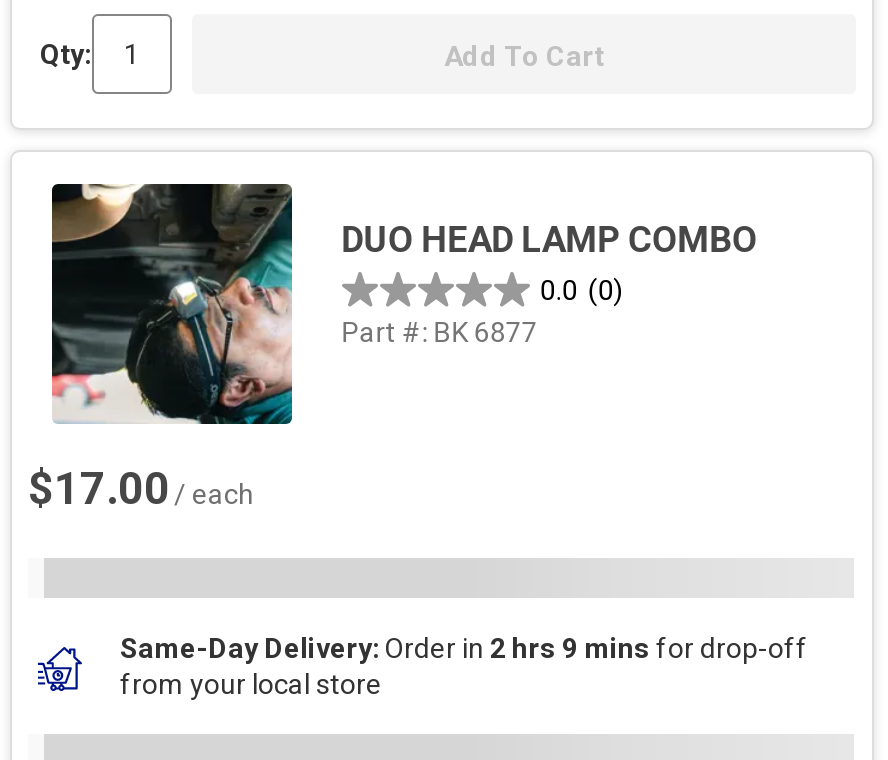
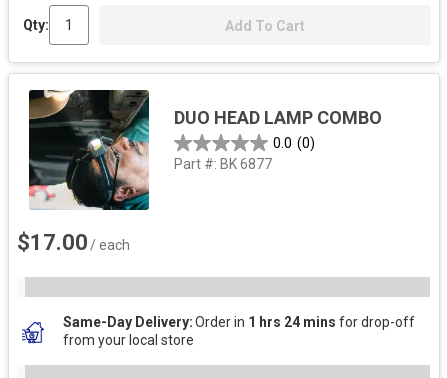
- Same-Day Delivery Order in 2 hrs 9 mins for drop-off
+ Same-Day Delivery Order in 1 hrs 24 mins for drop-off
